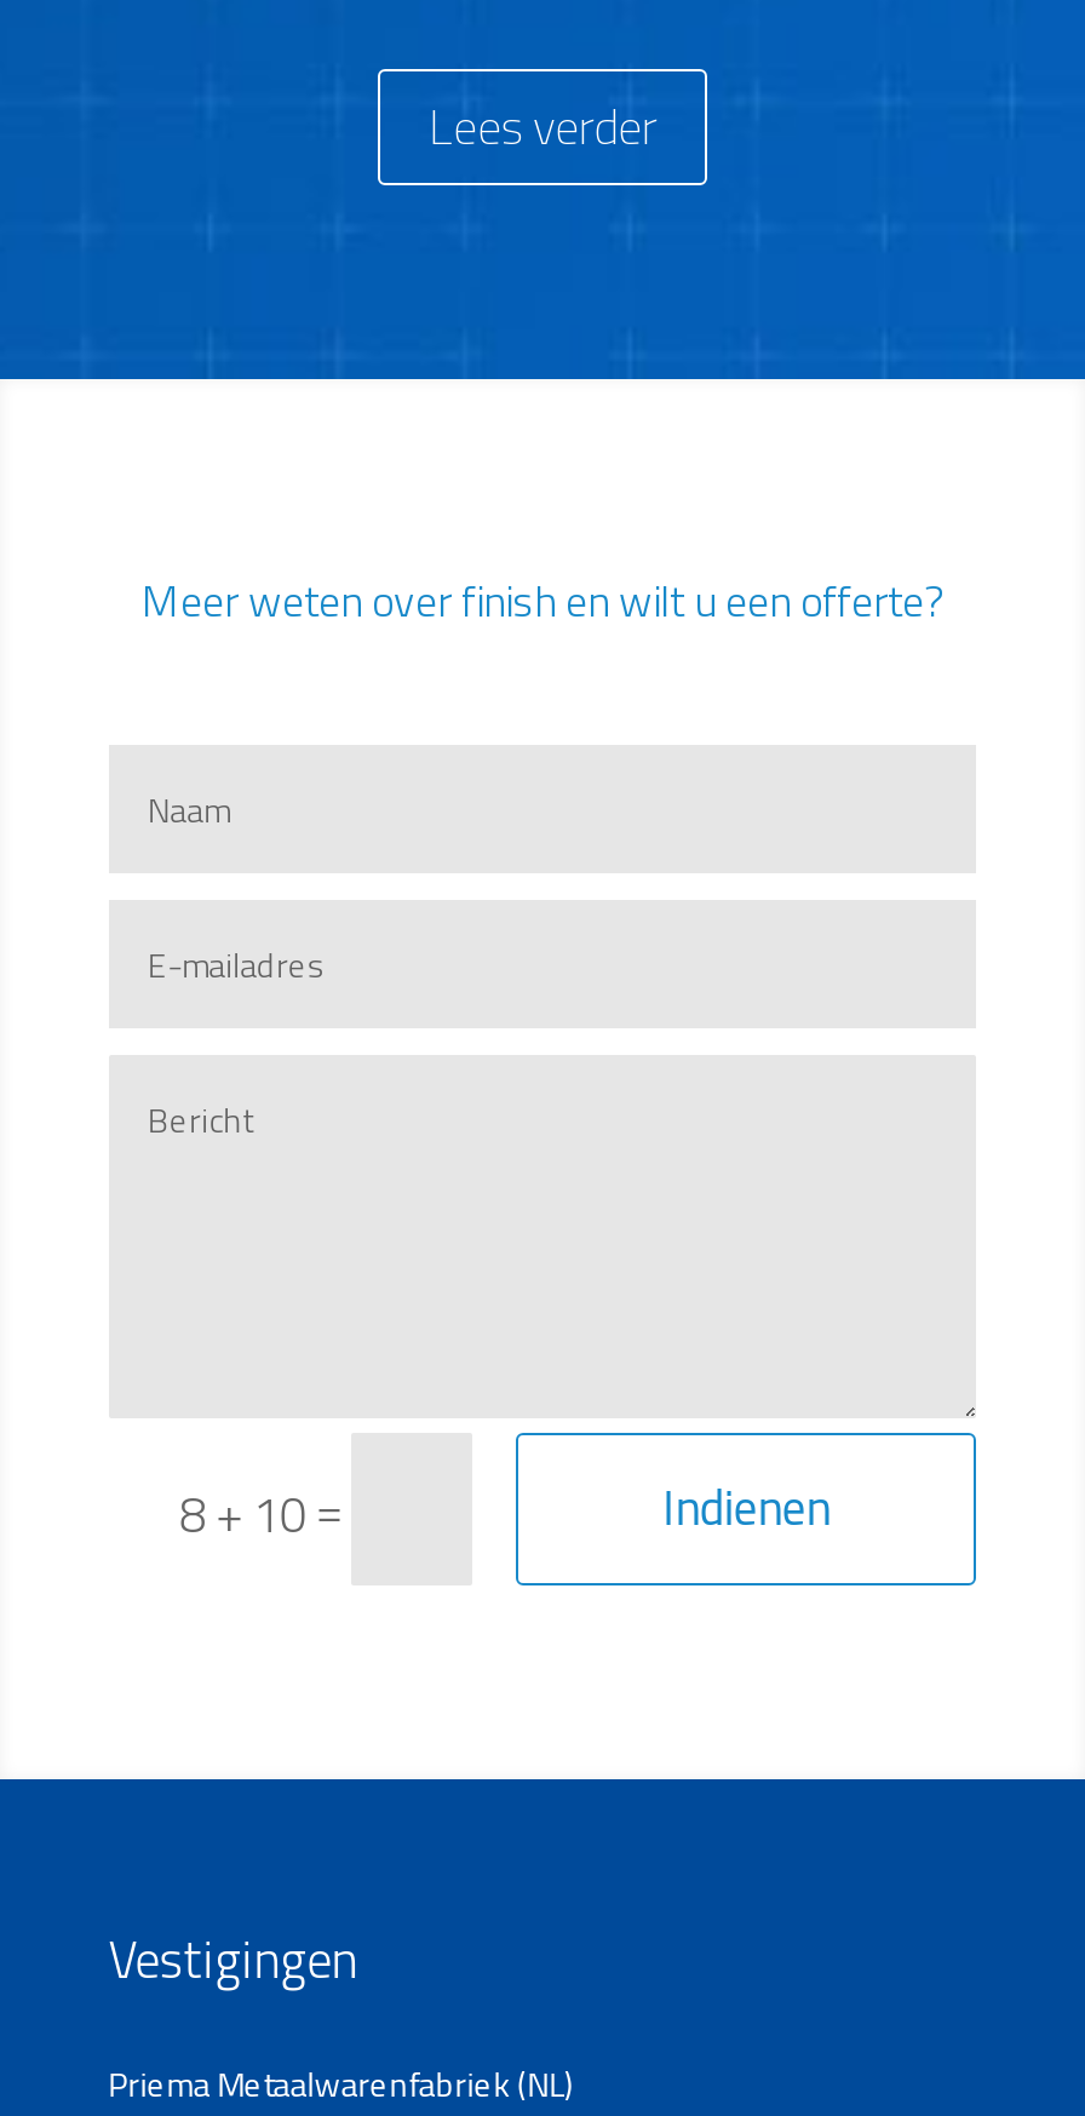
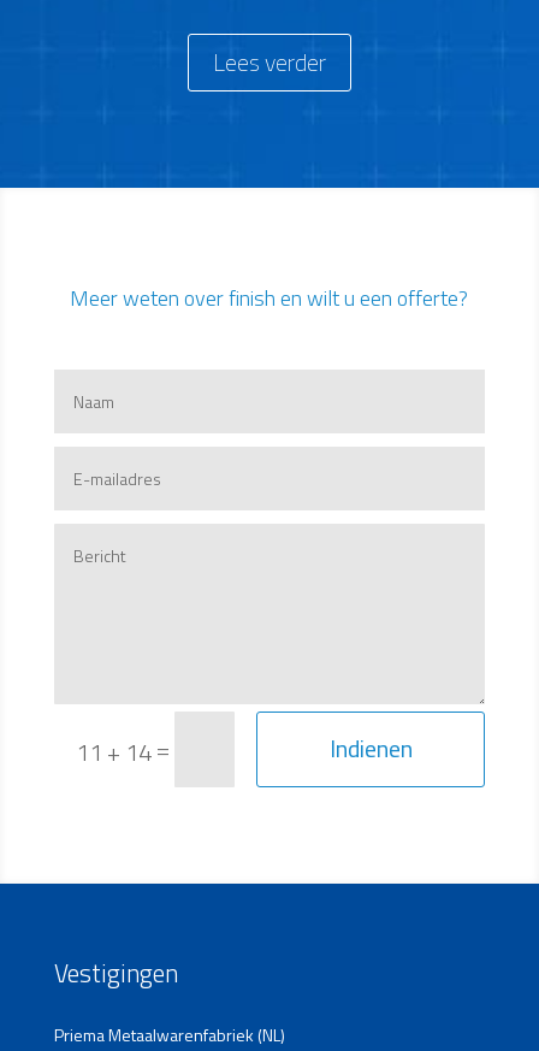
- 8 + 10=
+ 11 + 14=
